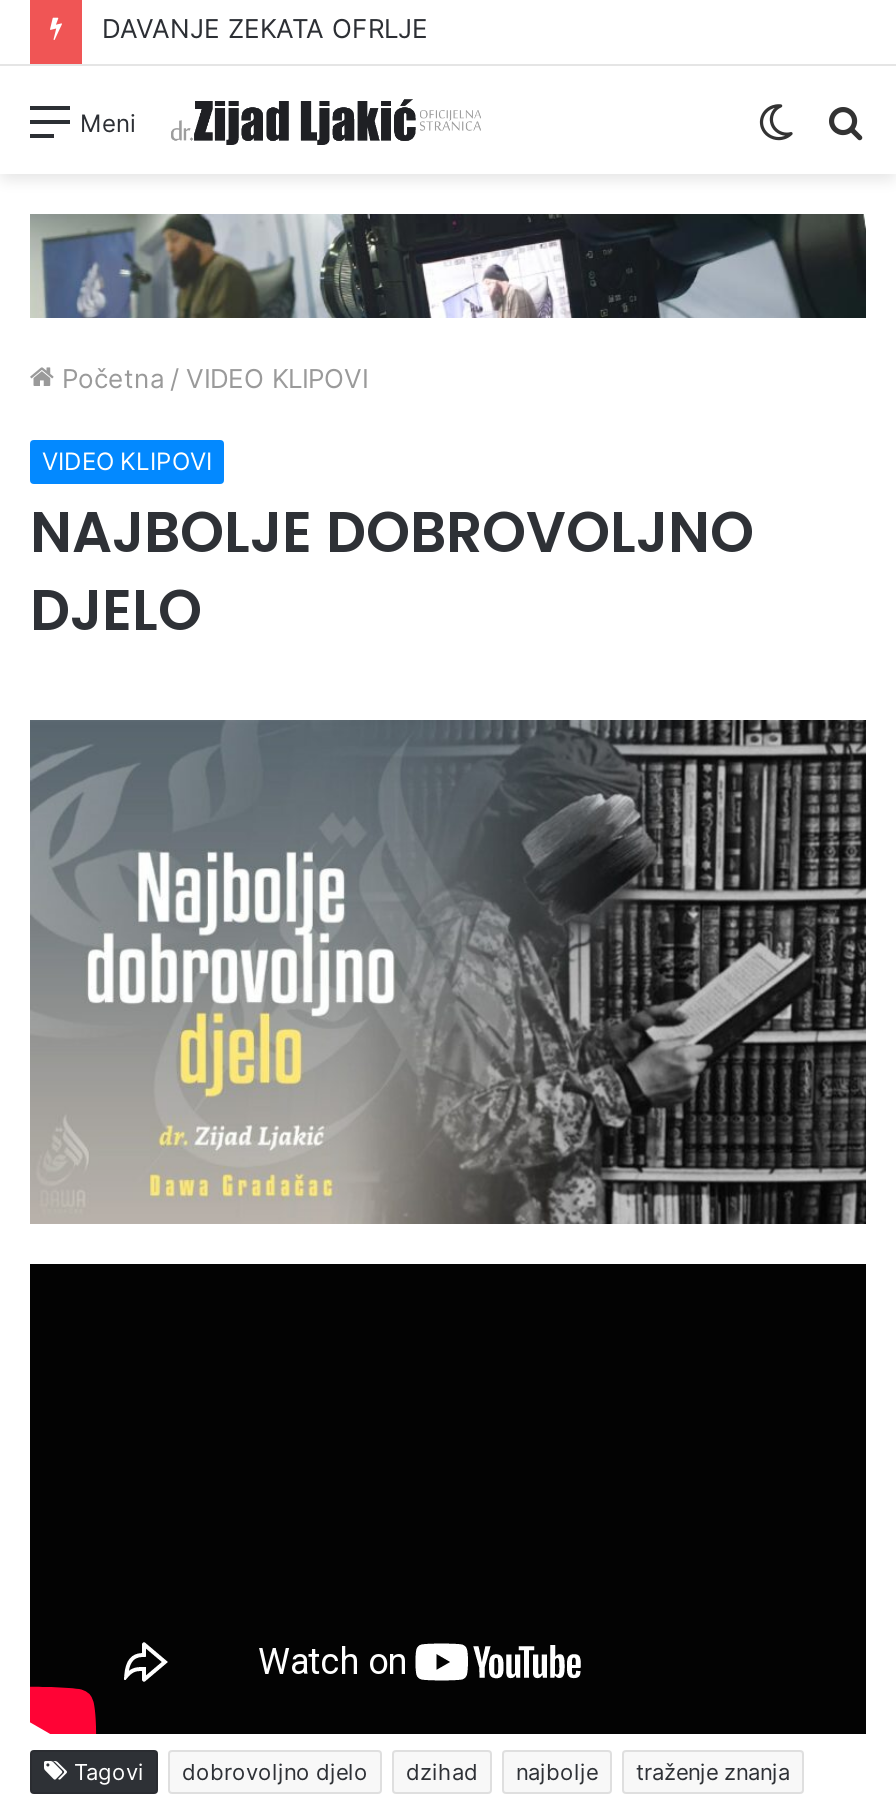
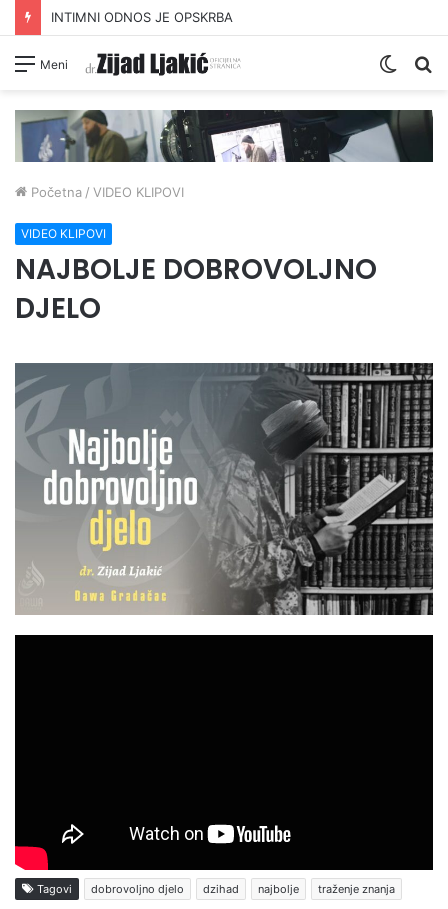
- DAVANJE ZEKATA OFRLJE
+ INTIMNI ODNOS JE OPSKRBA
